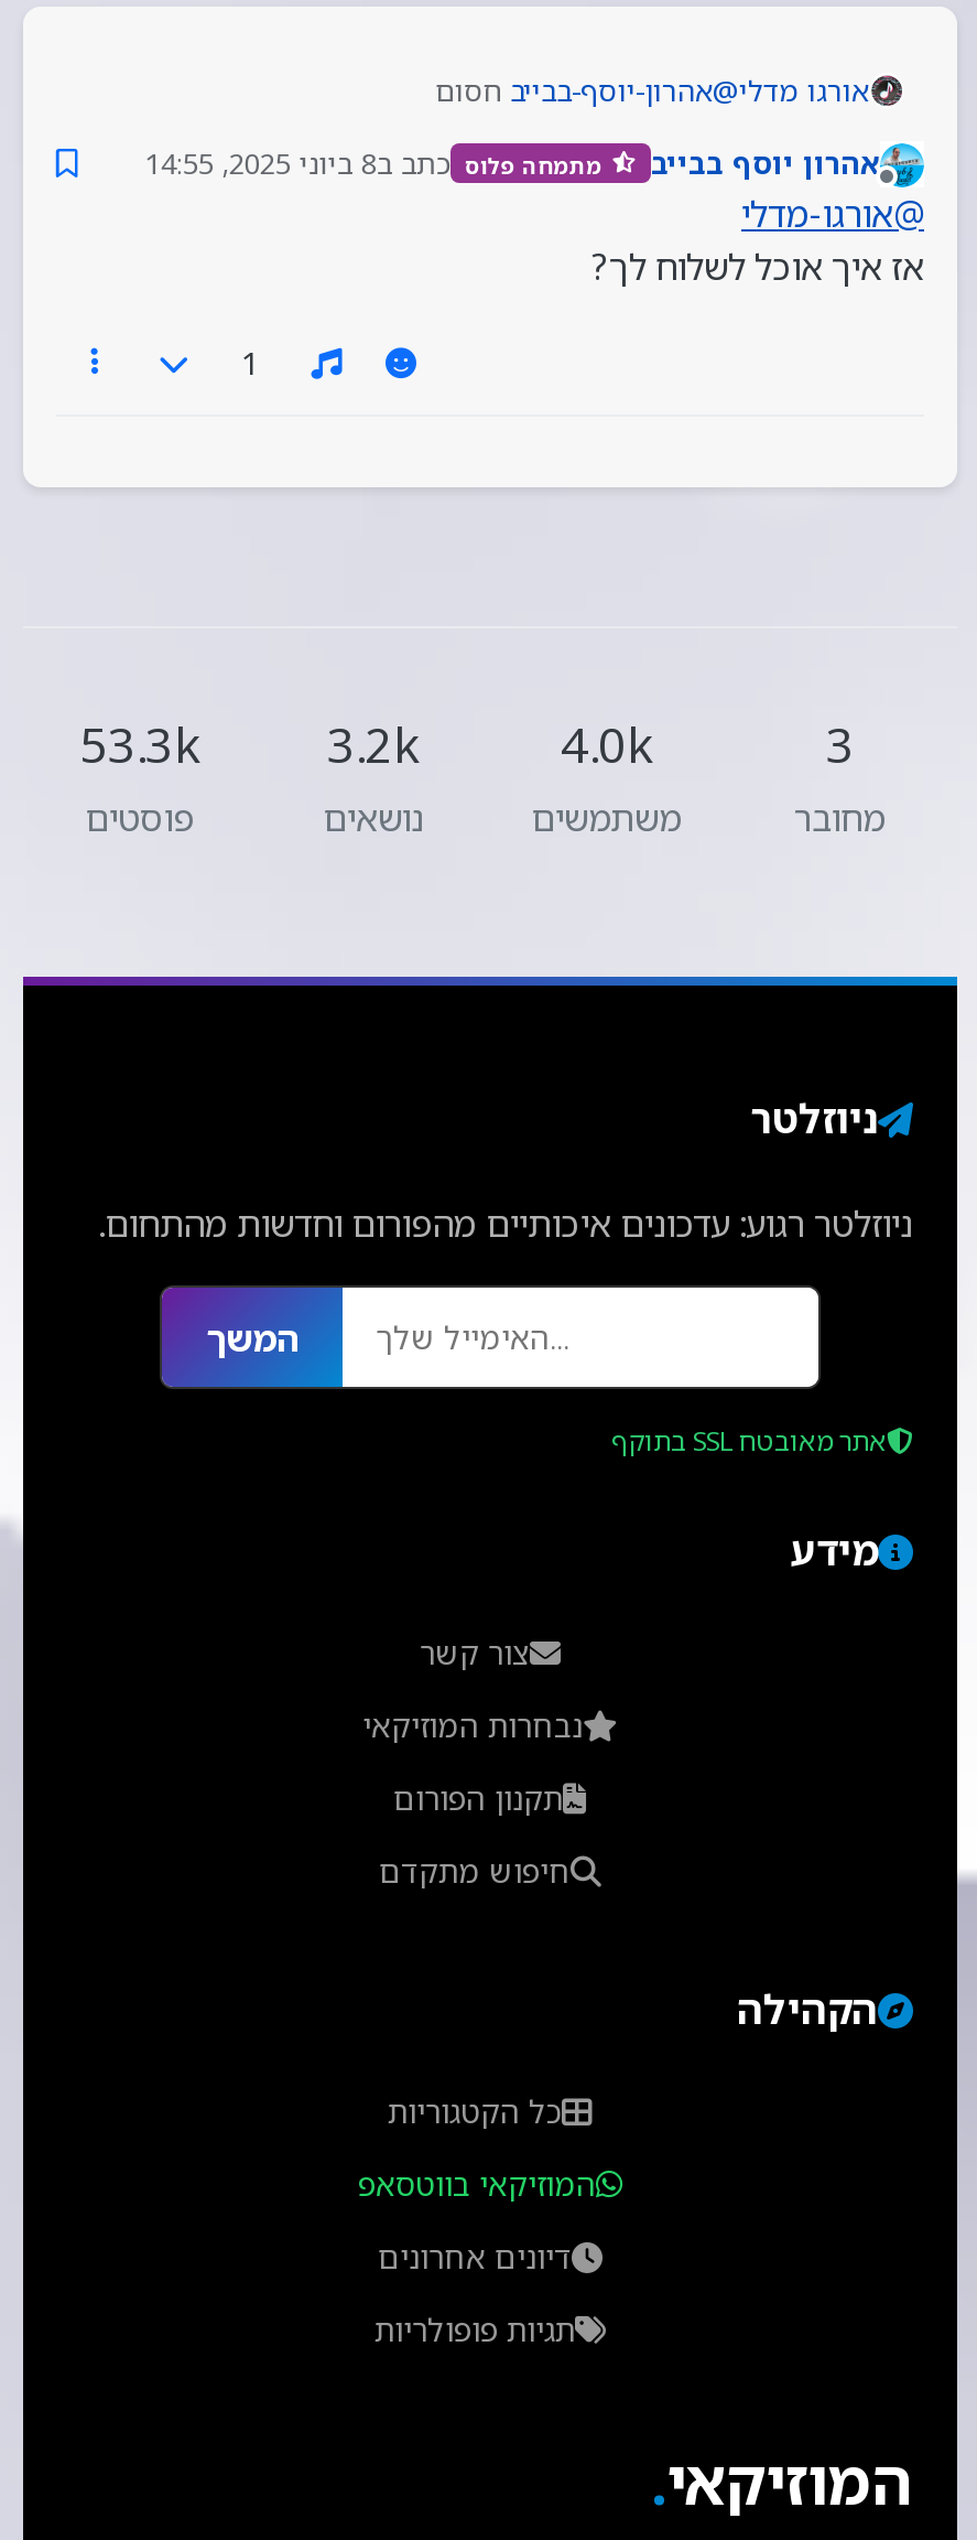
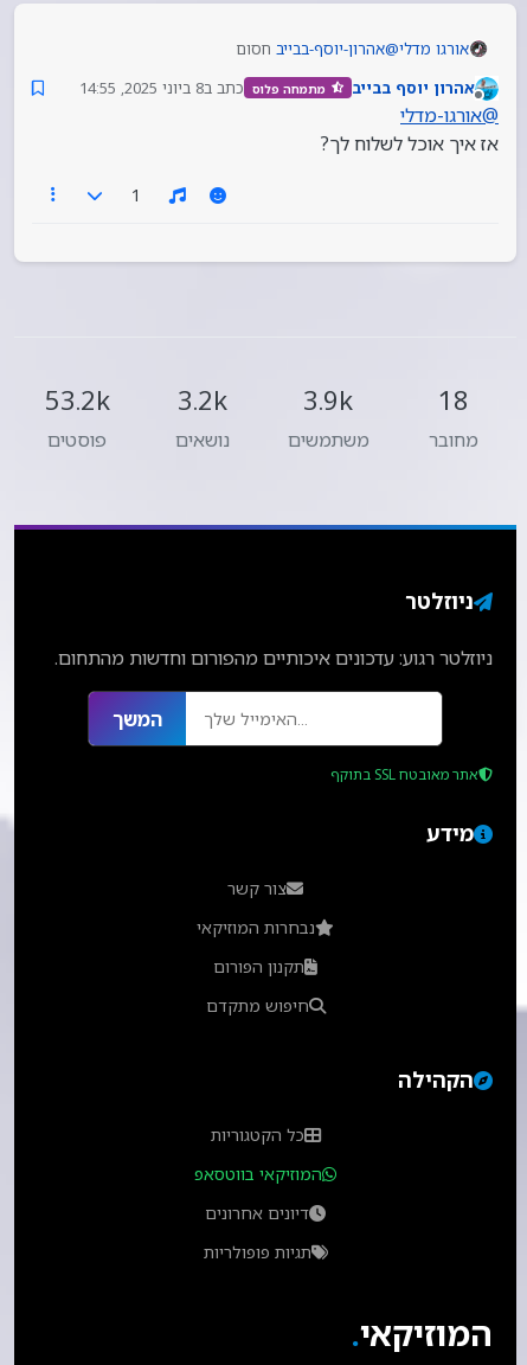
- 53.3k 3.2k
+ 53.2k 3.2k

- 4.0k
+ 3.9k

- 3
+ 18
